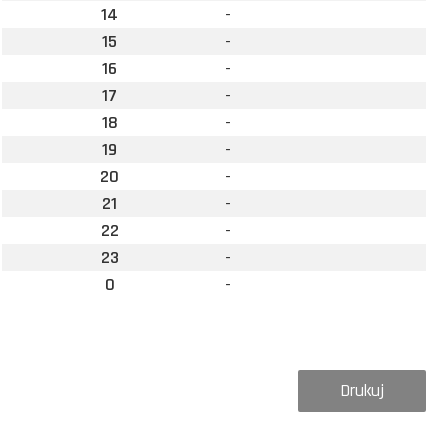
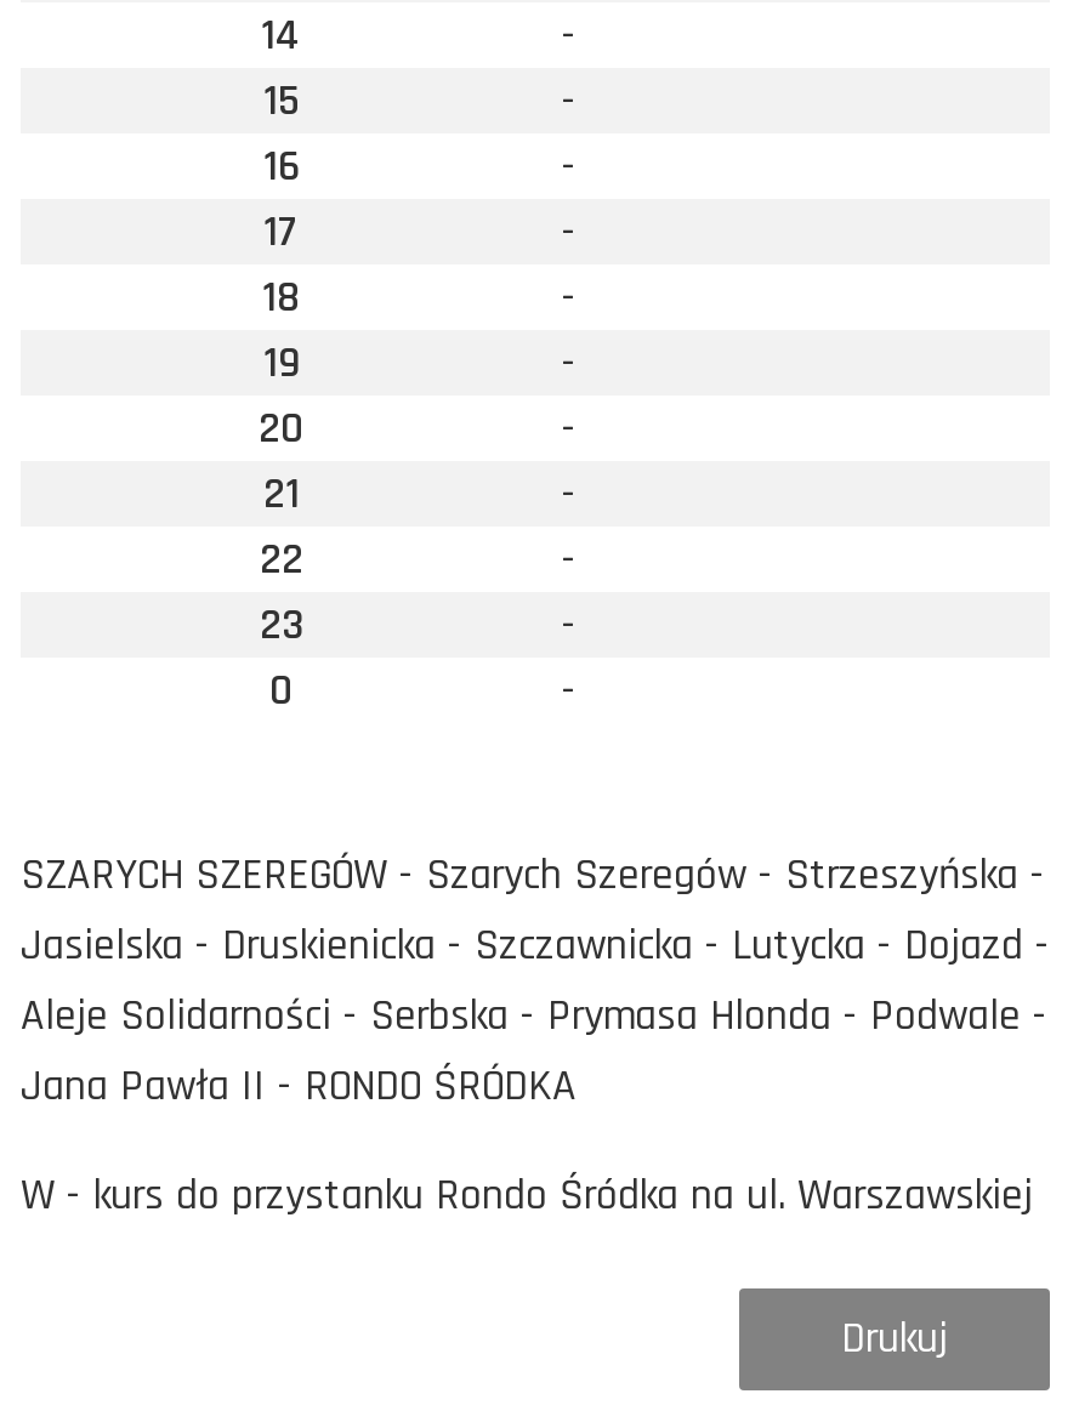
+ SZARYCH SZEREGÓW - Szarych Szeregów - Strzeszyńska -
+ Jasielska - Druskienicka - Szczawnicka - Lutycka - Dojazd -
+ Aleje Solidarności - Serbska - Prymasa Hlonda - Podwale -
+ Jana Pawła II - RONDO ŚRÓDKA
+ W - kurs do przystanku Rondo Śródka na ul. Warszawskiej
